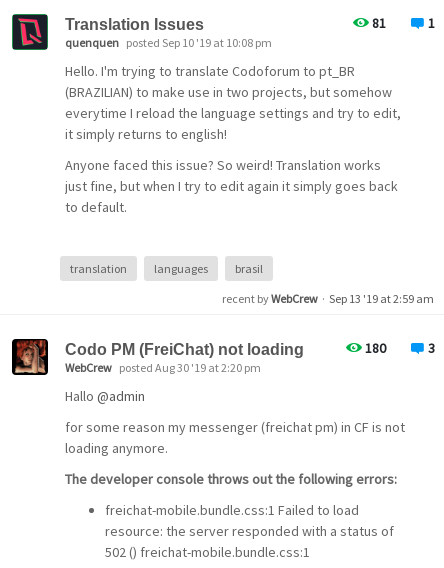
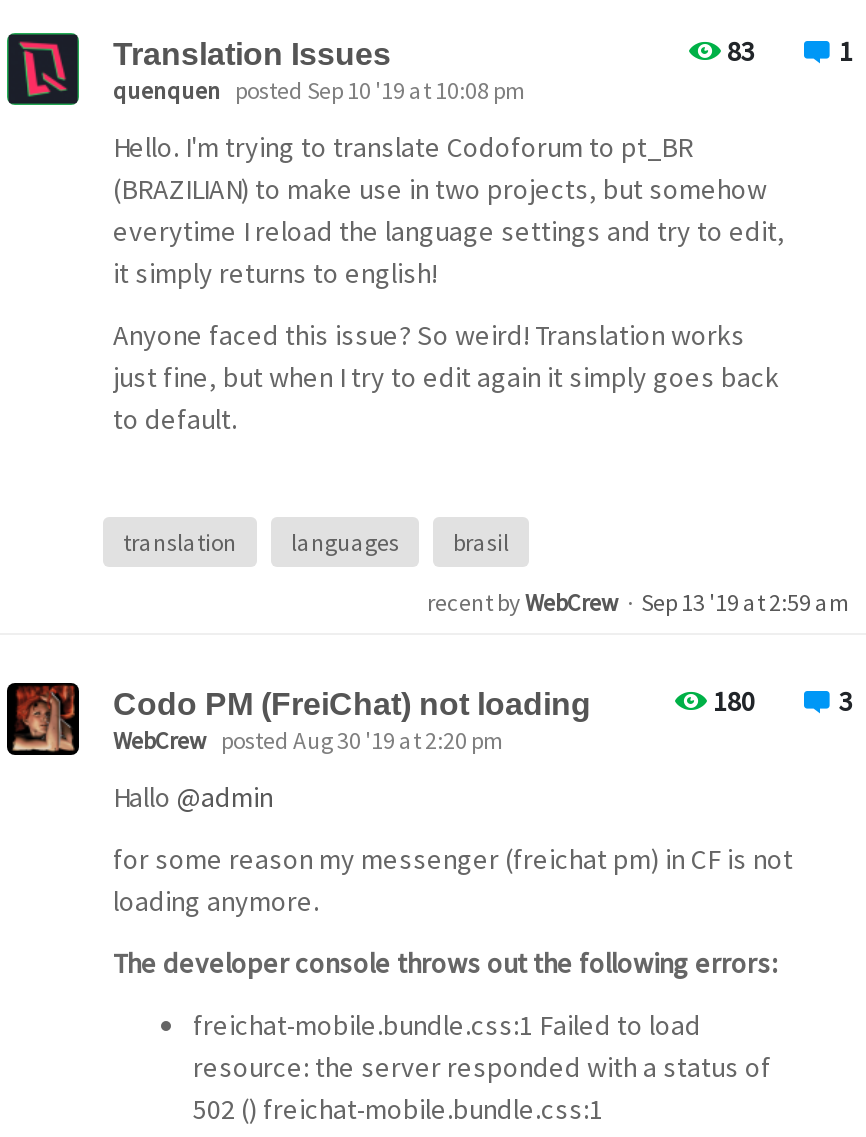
- 81
+ 83
